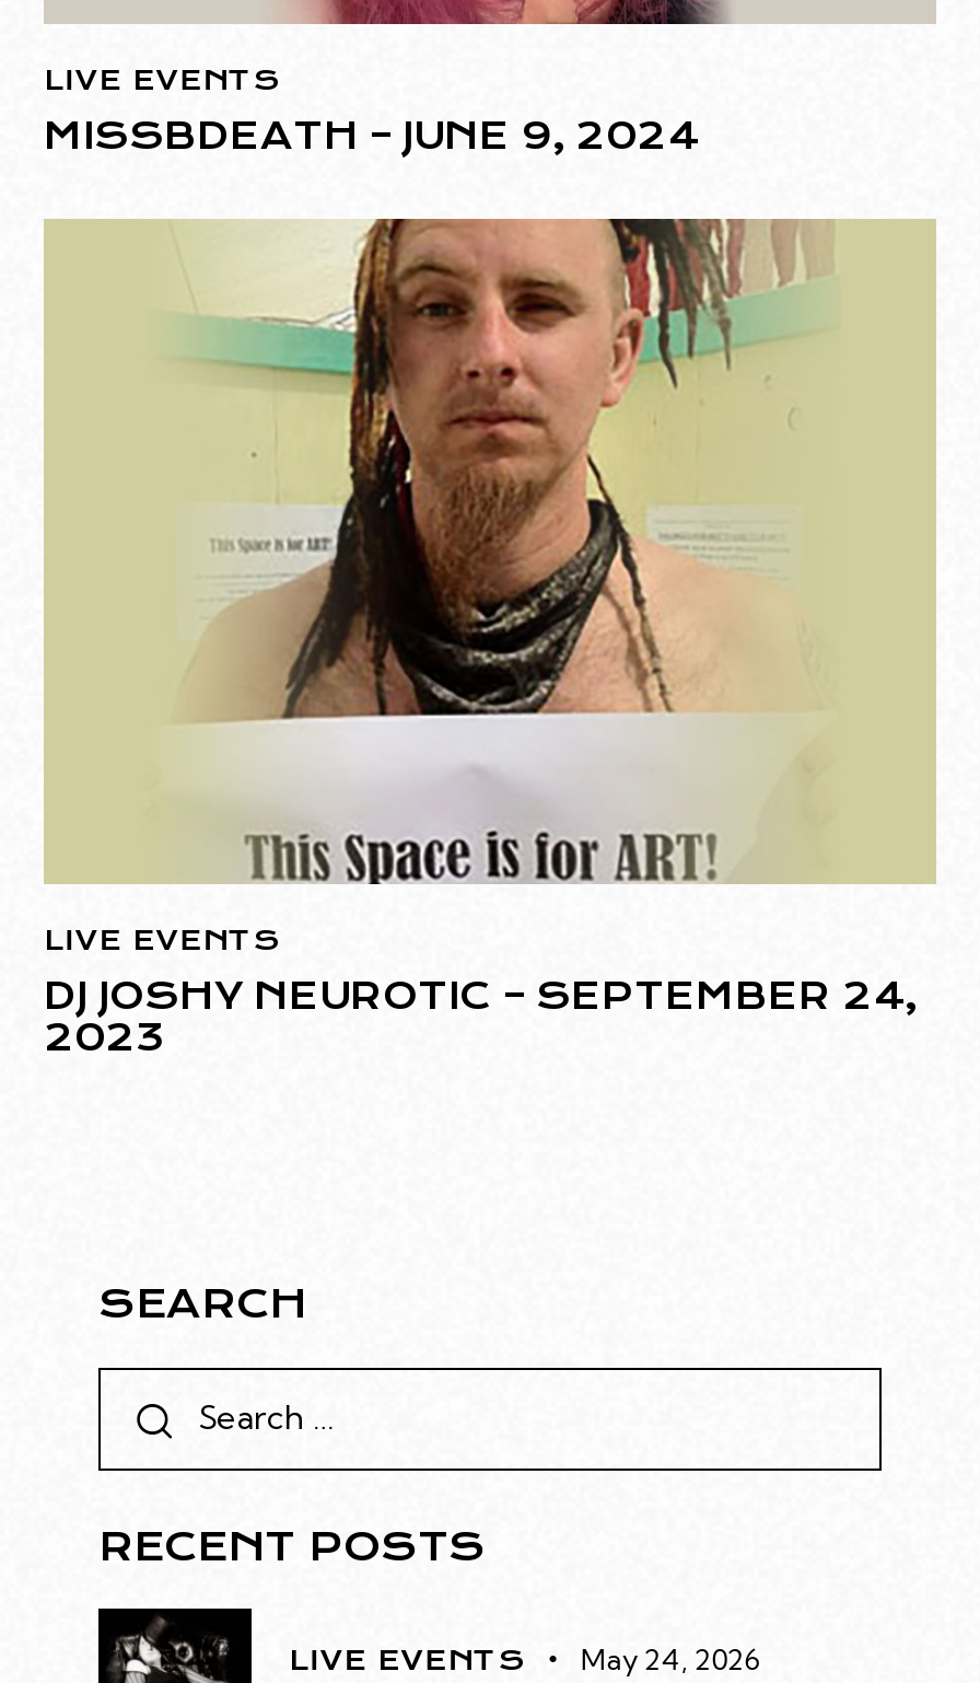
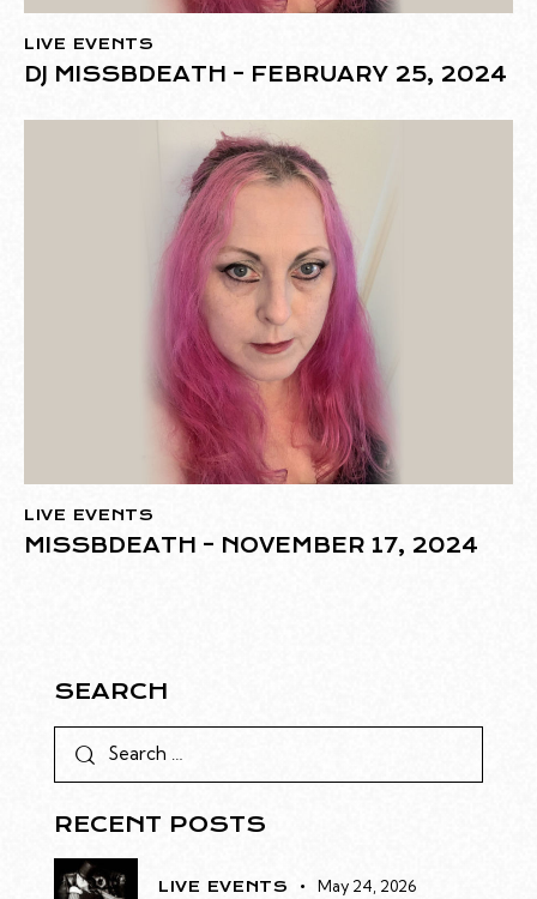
- MISSBDEATH – JUNE 9, 2024
+ DJ MISSBDEATH – FEBRUARY 25, 2024

- [image]
+ [image]

- DJ JOSHY NEUROTIC – SEPTEMBER 24,
- 2023
+ MISSBDEATH – NOVEMBER 17, 2024
